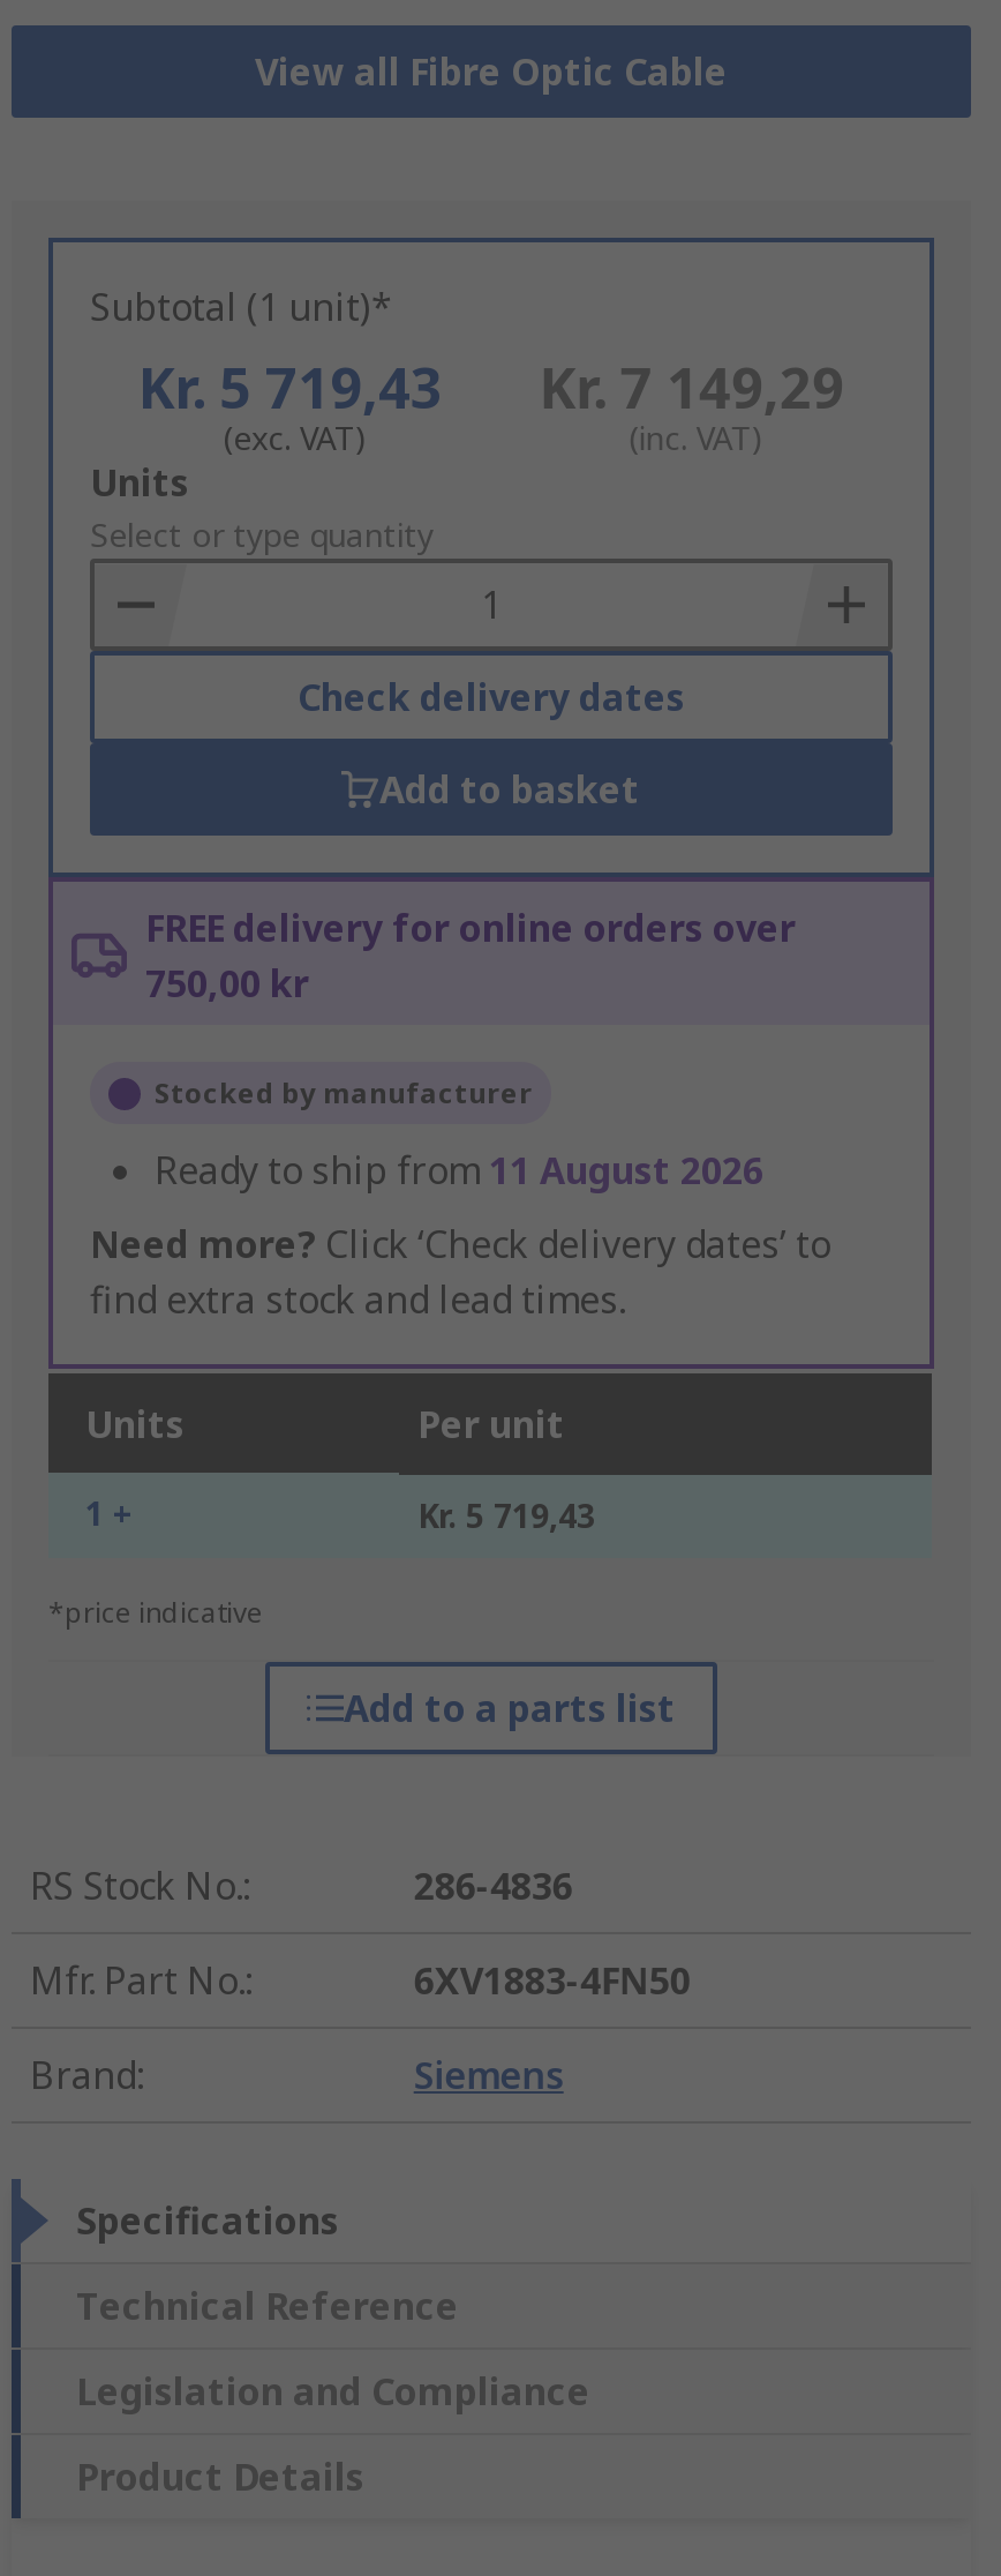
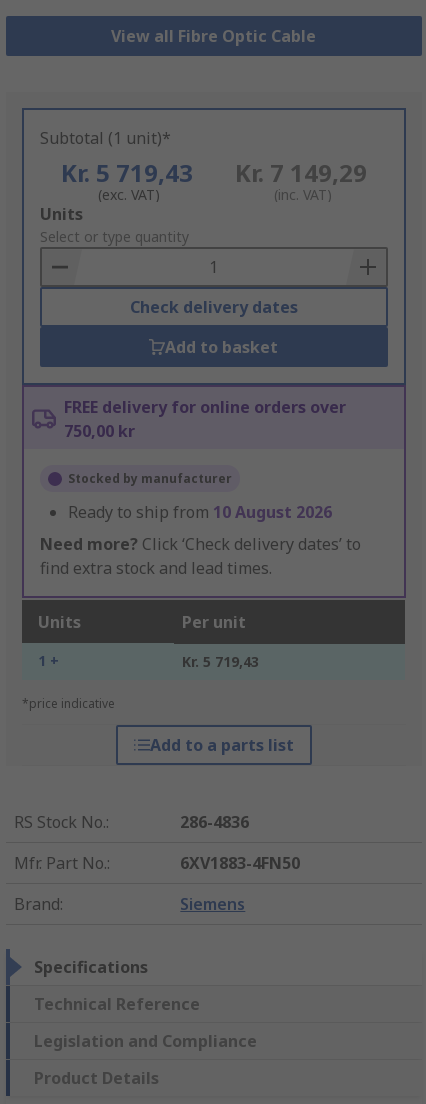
- Ready to ship from 11 August 2026
+ Ready to ship from 10 August 2026
